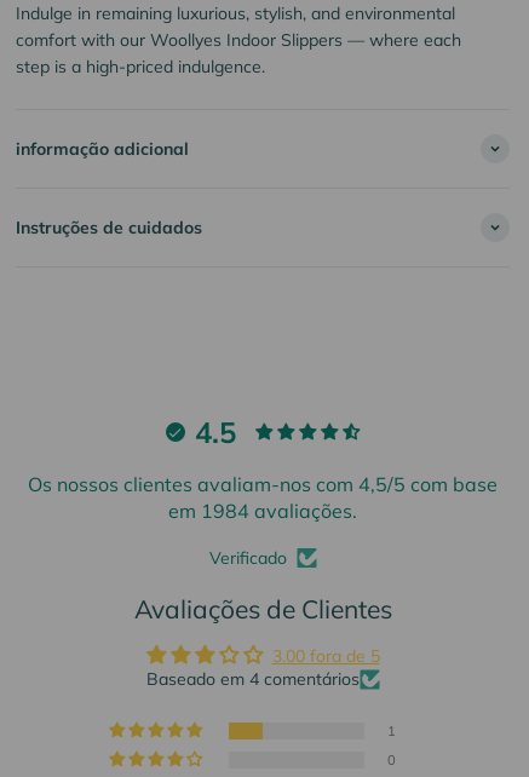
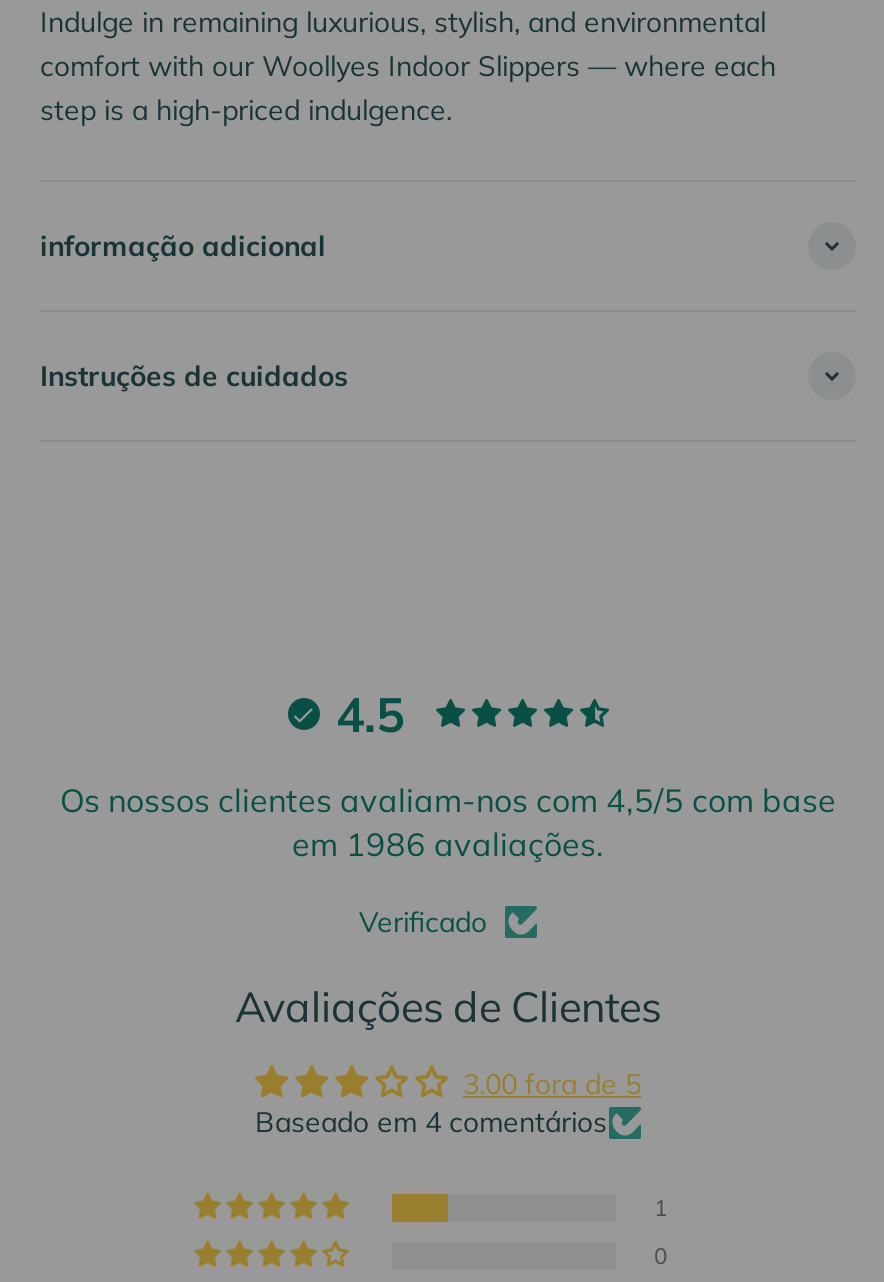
- em 1984 avaliações.
+ em 1986 avaliações.
